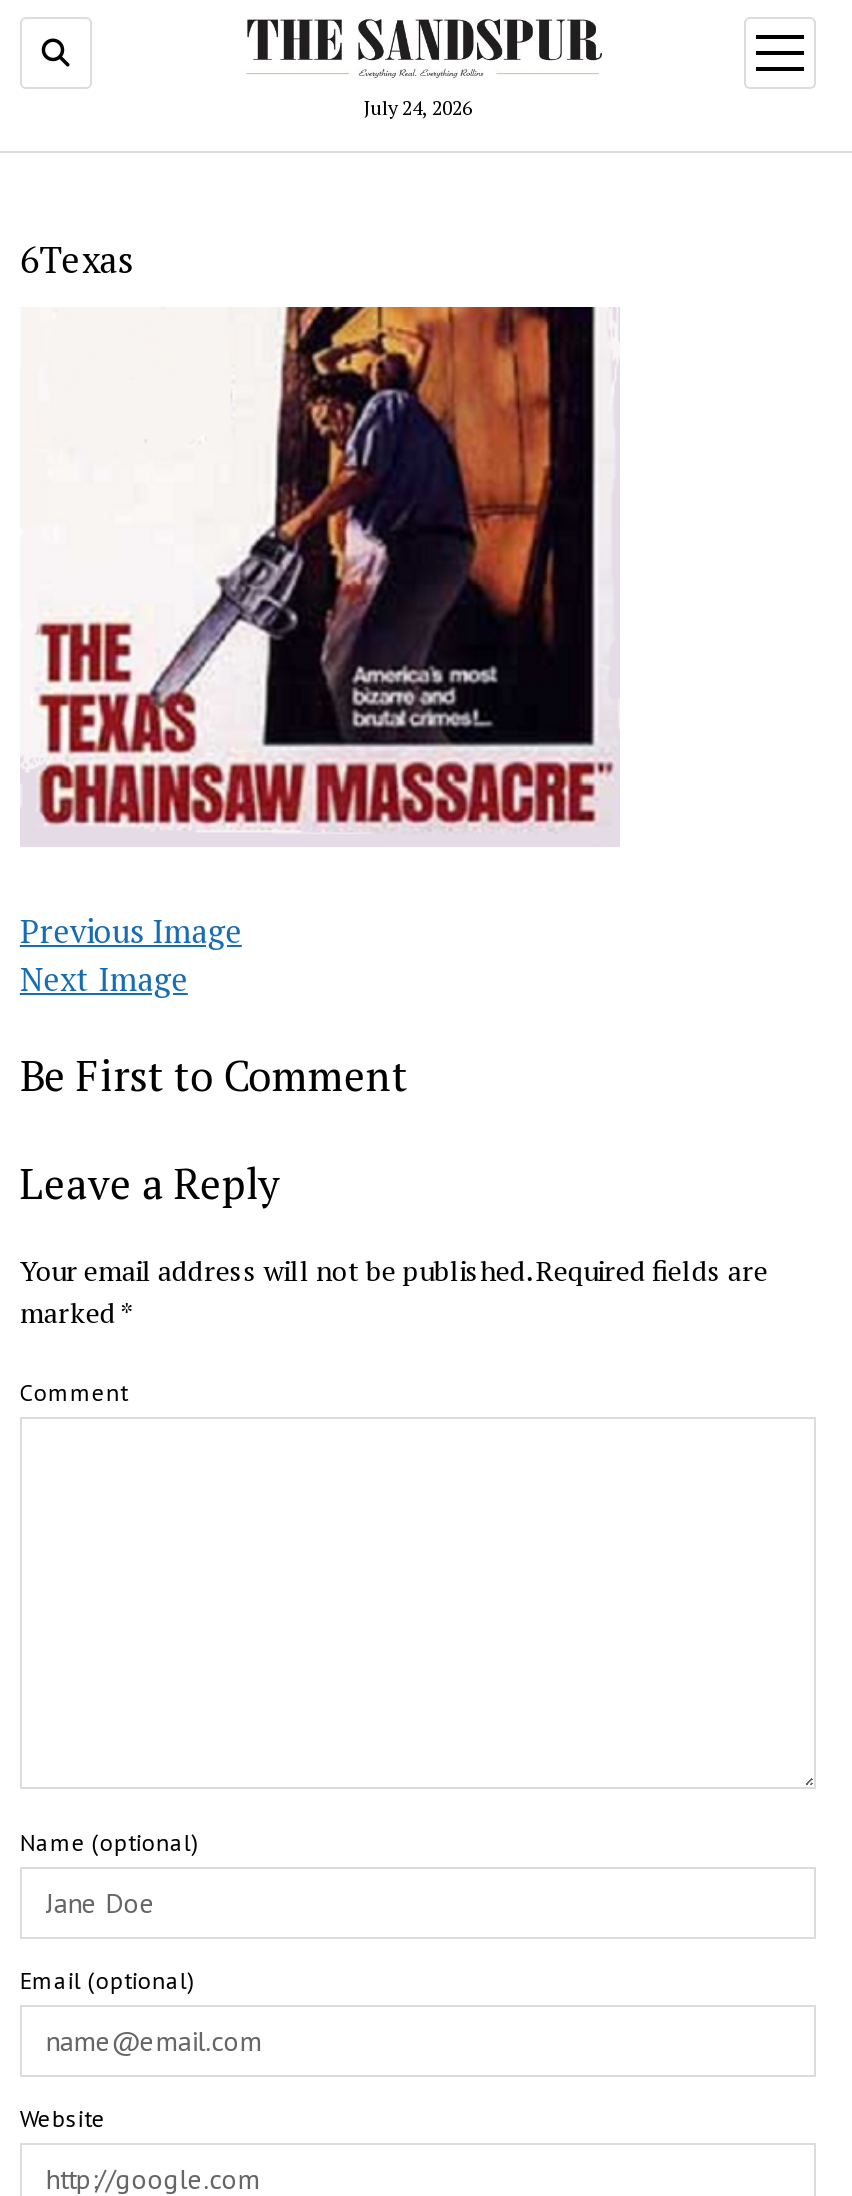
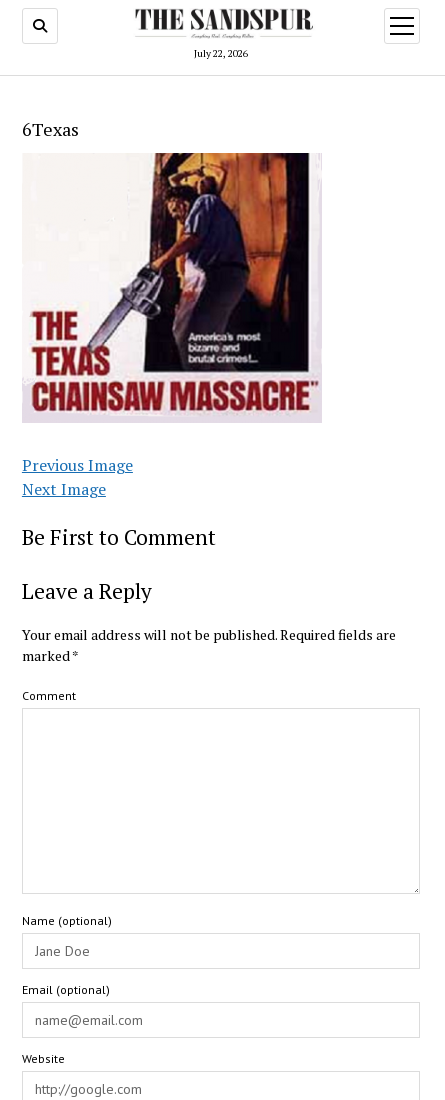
- July 24, 2026
+ July 22, 2026
